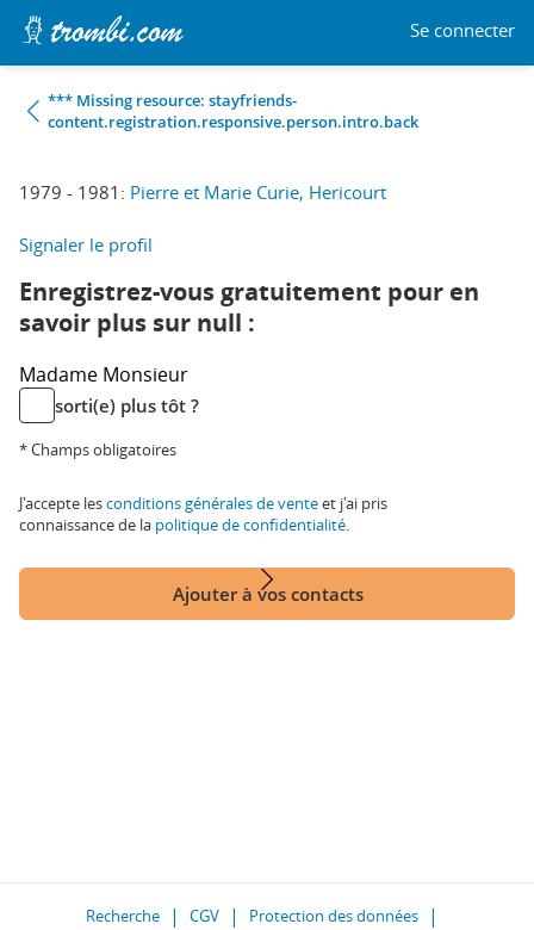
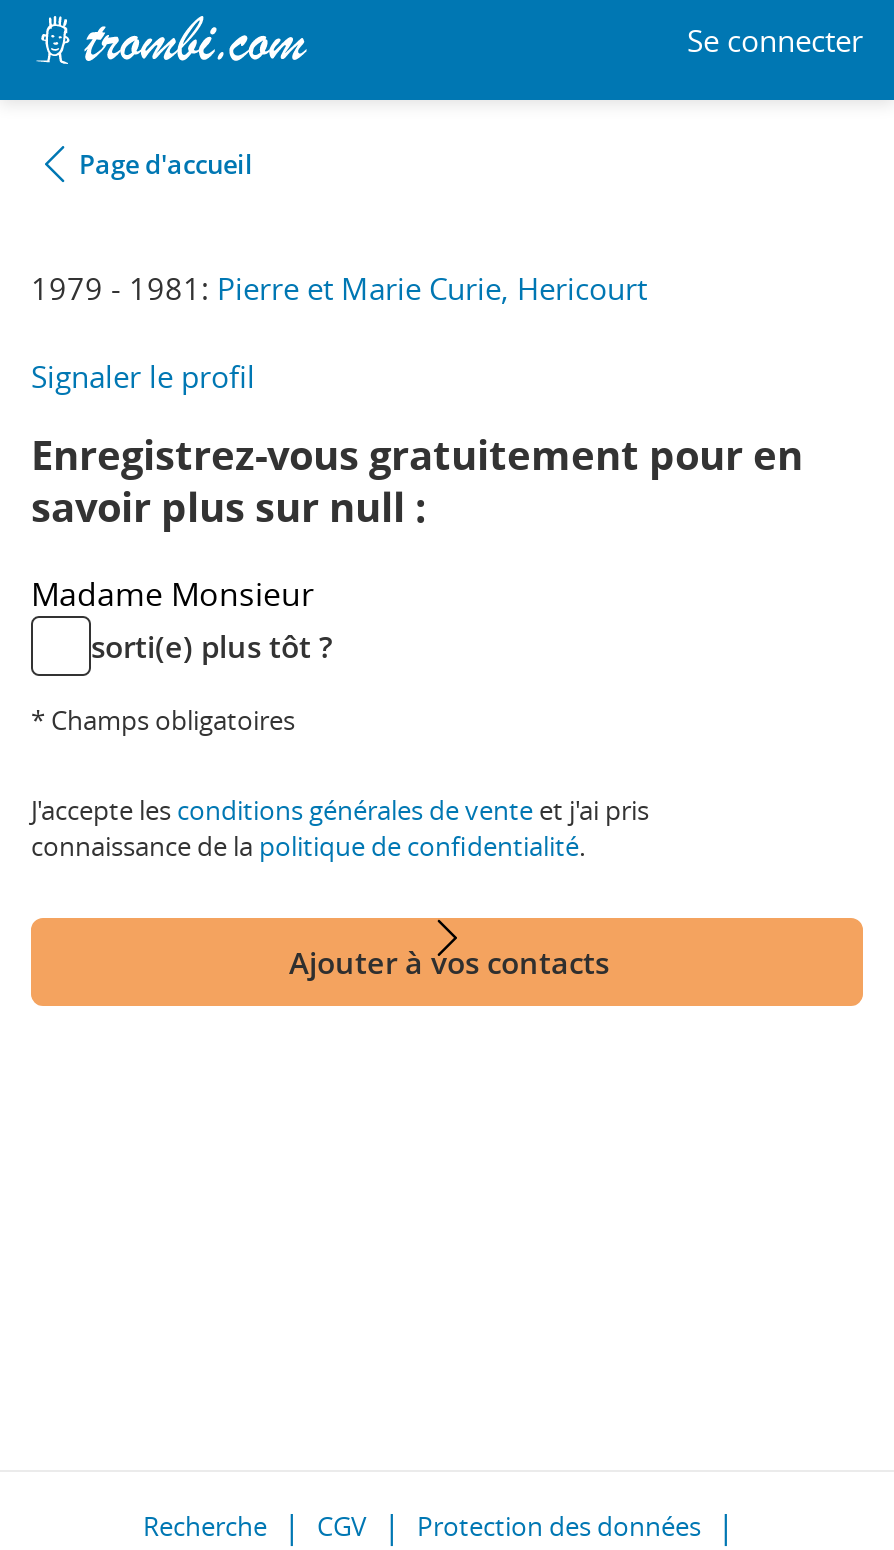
- *** Missing resource: stayfriends-
- content.registration.responsive.person.intro.back
+ Page d'accueil
